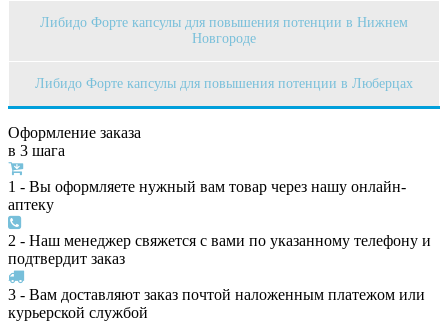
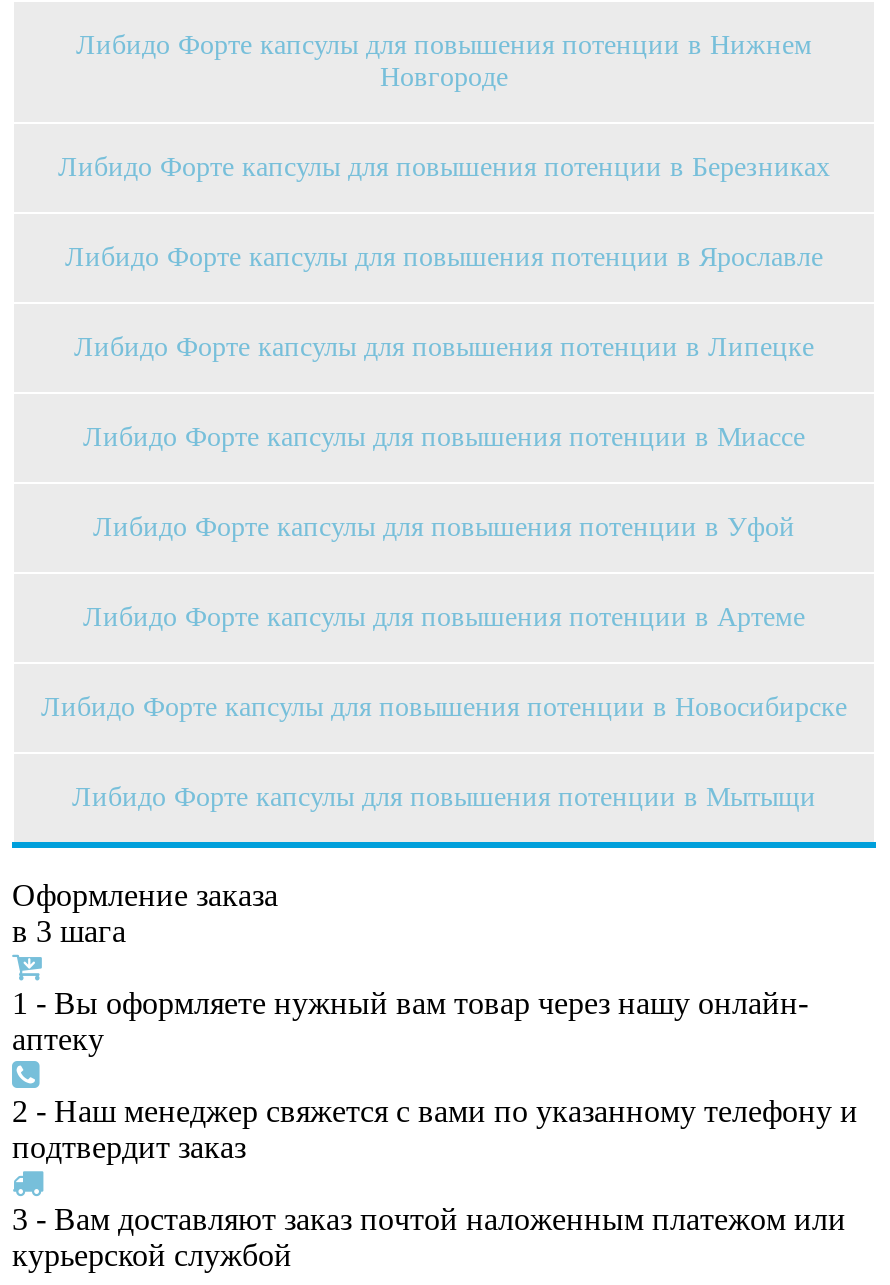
- Либидо Форте капсулы для повышения потенции в Люберцах
+ Либидо Форте капсулы для повышения потенции в Березниках
+ Либидо Форте капсулы для повышения потенции в Ярославле
+ Либидо Форте капсулы для повышения потенции в Липецке
+ Либидо Форте капсулы для повышения потенции в Миассе
+ Либидо Форте капсулы для повышения потенции в Уфой
+ Либидо Форте капсулы для повышения потенции в Артеме
+ Либидо Форте капсулы для повышения потенции в Новосибирске
+ Либидо Форте капсулы для повышения потенции в Мытыщи
